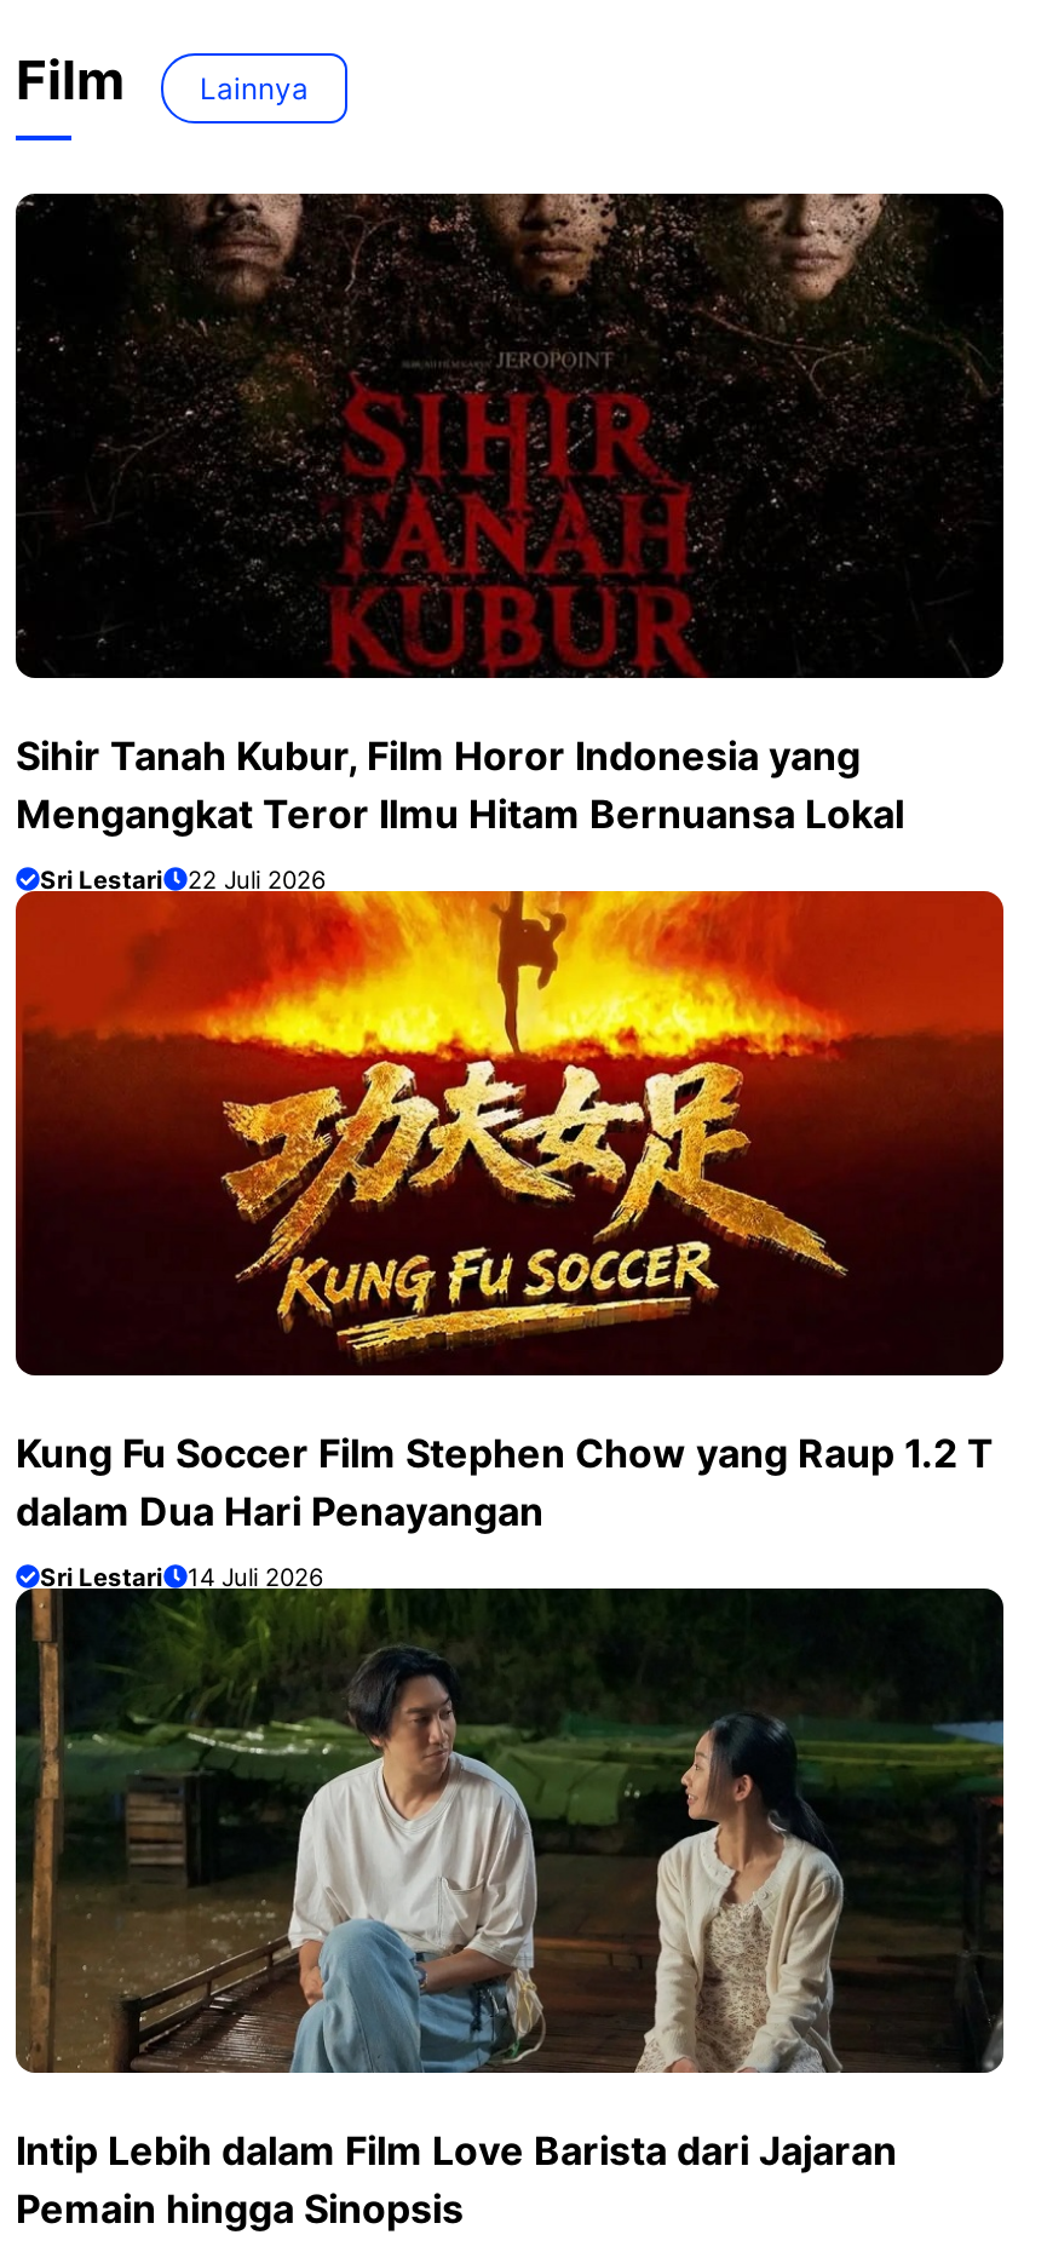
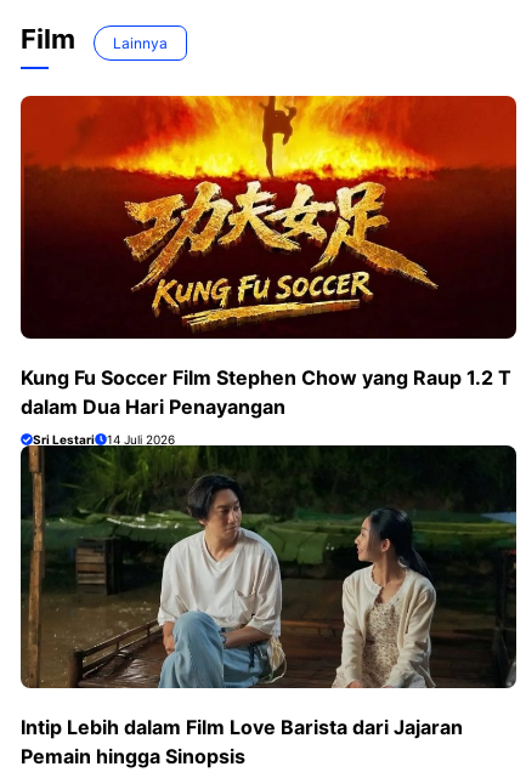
- [image]
- Sihir Tanah Kubur, Film Horor Indonesia yang
- Mengangkat Teror Ilmu Hitam Bernuansa Lokal
- Sri Lestari
- 22 Juli 2026
